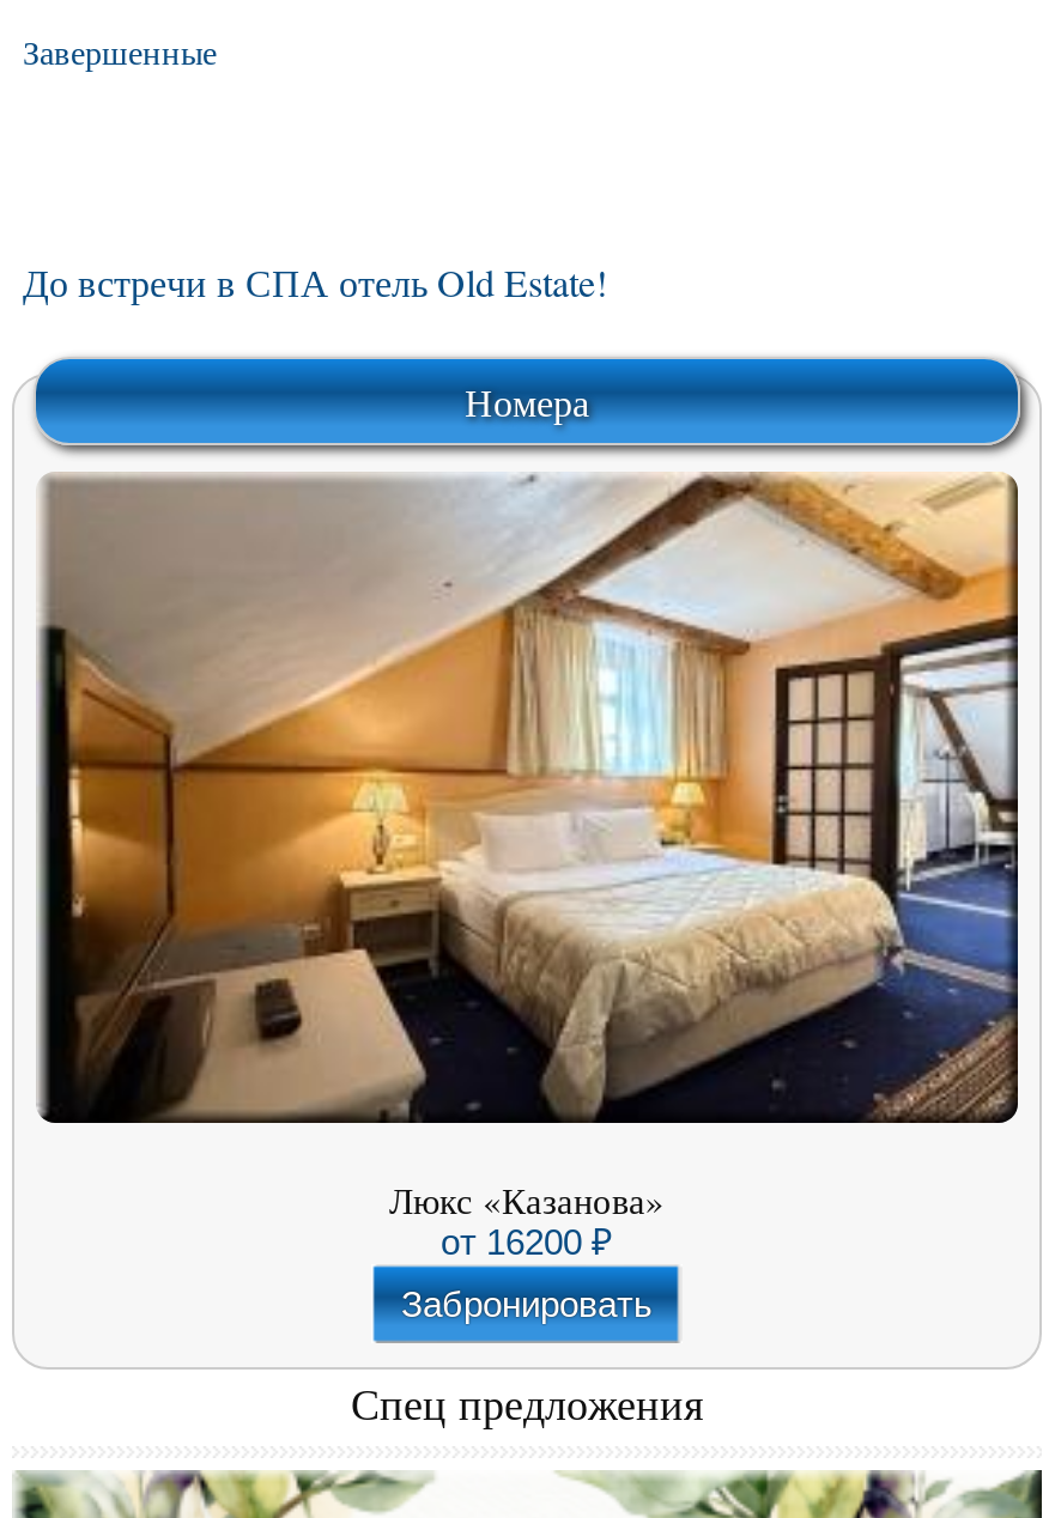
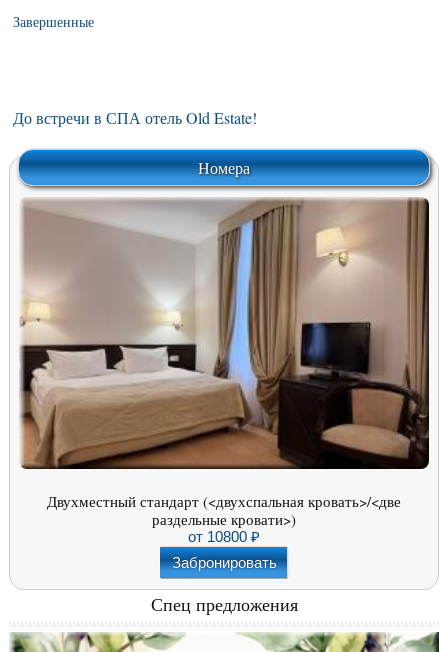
- [image]
- Люкс «Казанова»
- от 16200
+ [image]
+ Двухместный стандарт (<двухспальная кровать>/<две
+ раздельные кровати>)
+ от 10800
